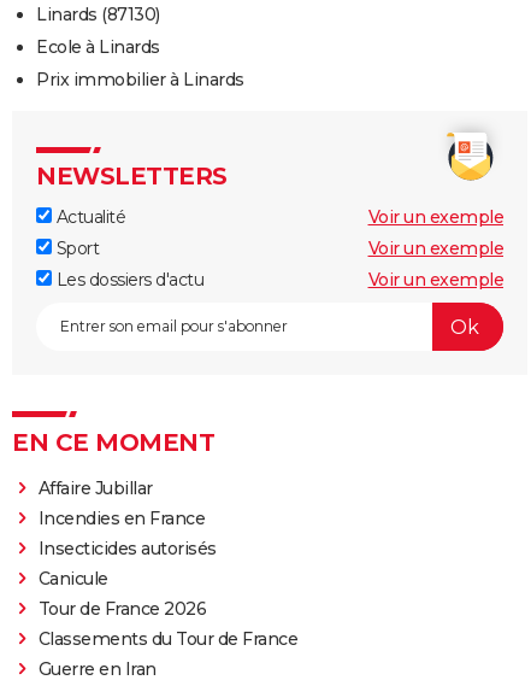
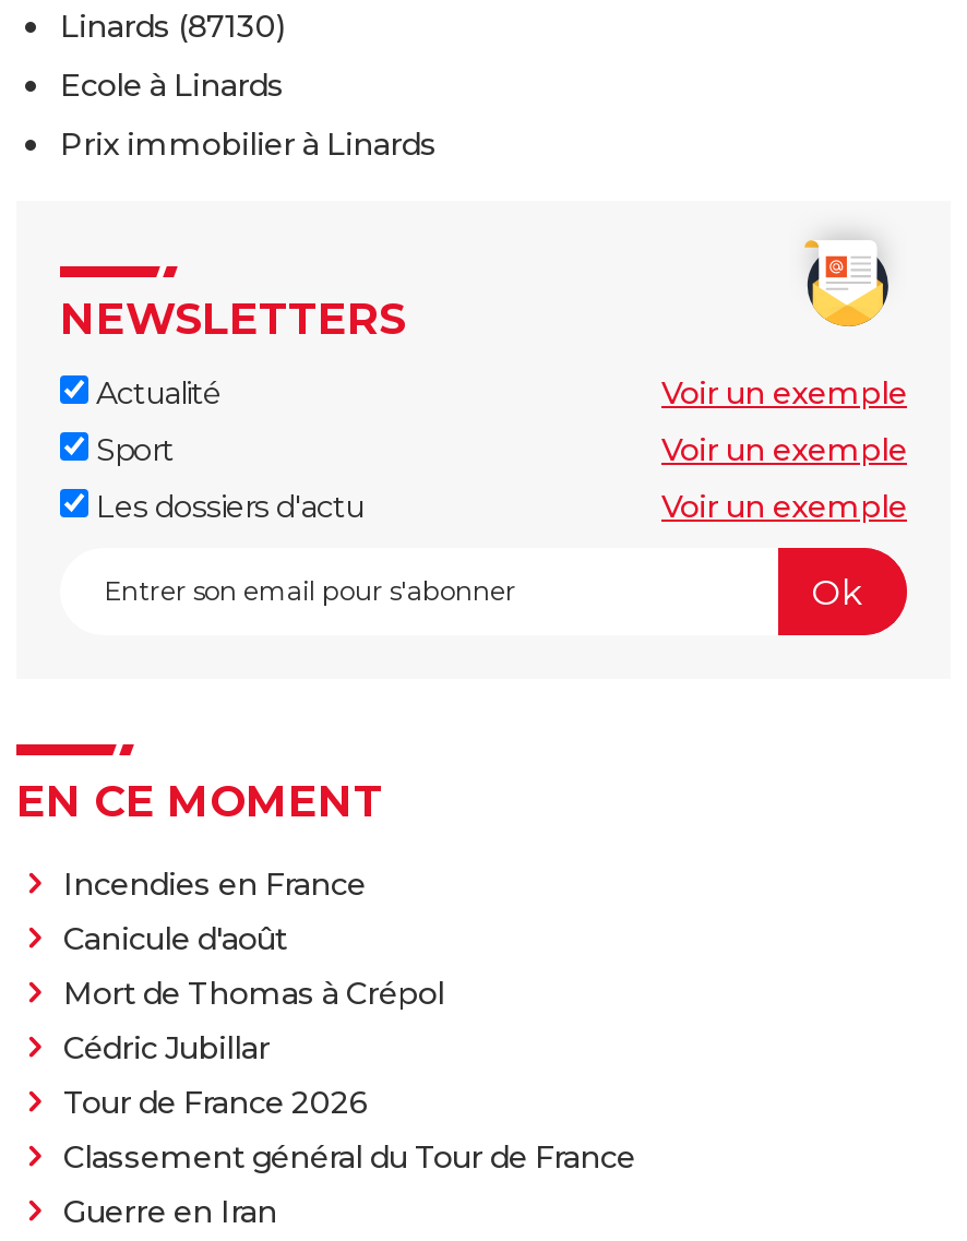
- Affaire Jubillar

moved up: Incendies en France

- Insecticides autorisés
- Canicule
+ Canicule d'août
+ Mort de Thomas à Crépol
+ Cédric Jubillar

- Classements du Tour de France
+ Classement général du Tour de France
